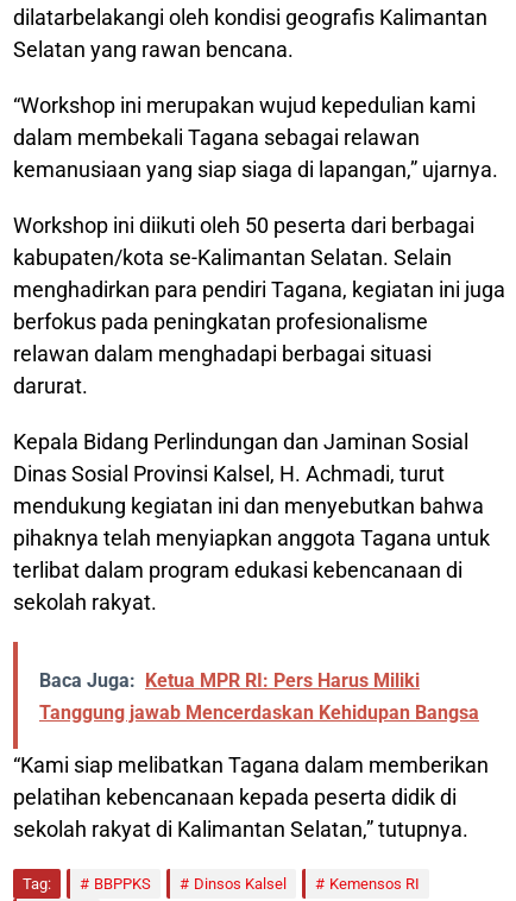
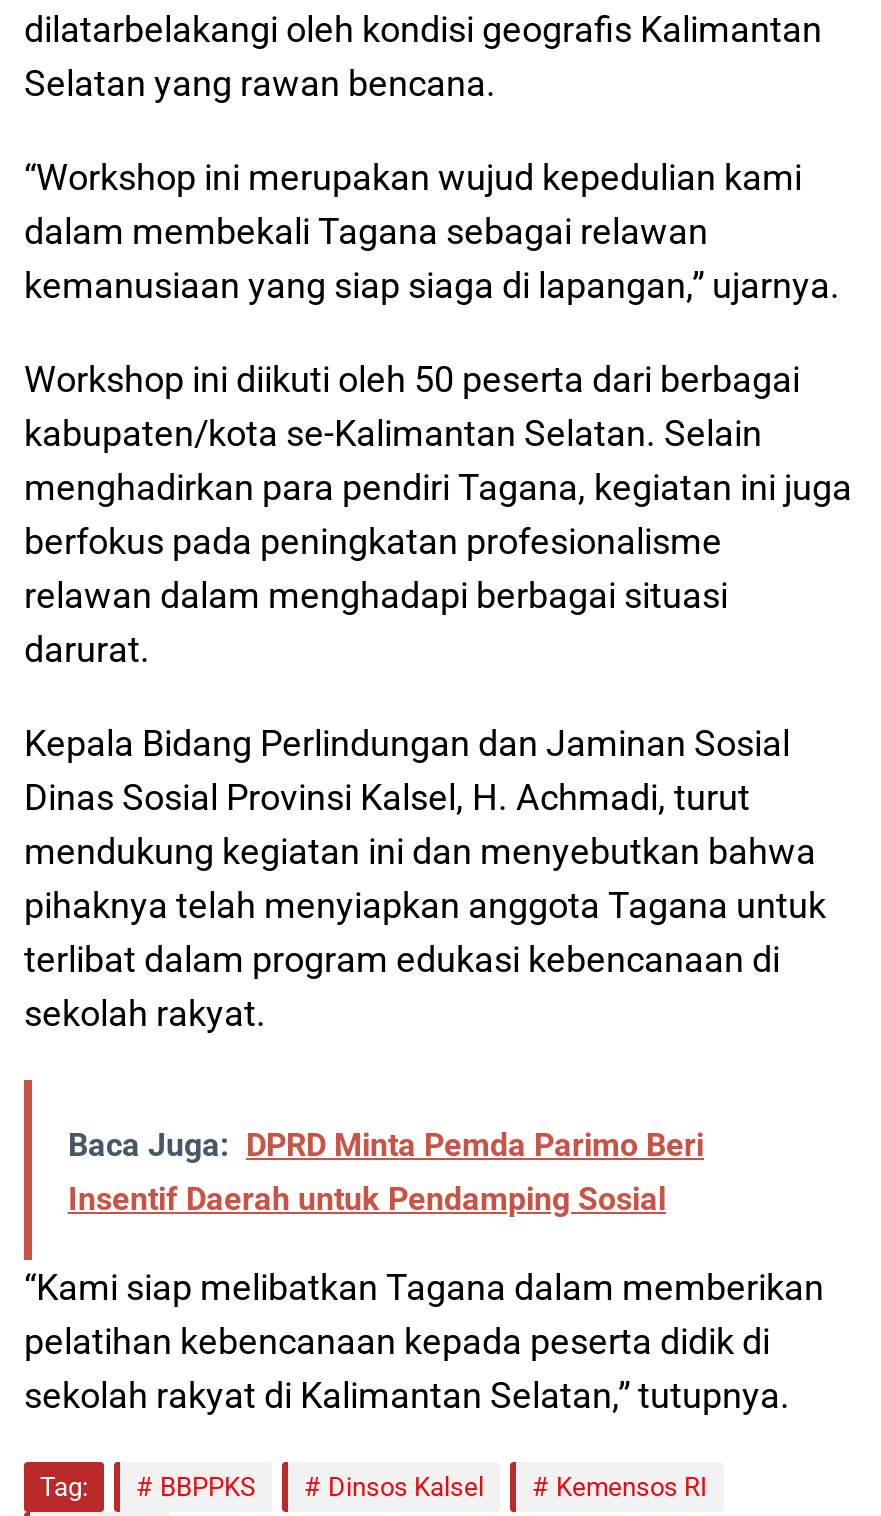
- Baca Juga: Ketua MPR RI: Pers Harus Miliki
- Tanggung jawab Mencerdaskan Kehidupan Bangsa
+ Baca Juga: DPRD Minta Pemda Parimo Beri
+ Insentif Daerah untuk Pendamping Sosial
